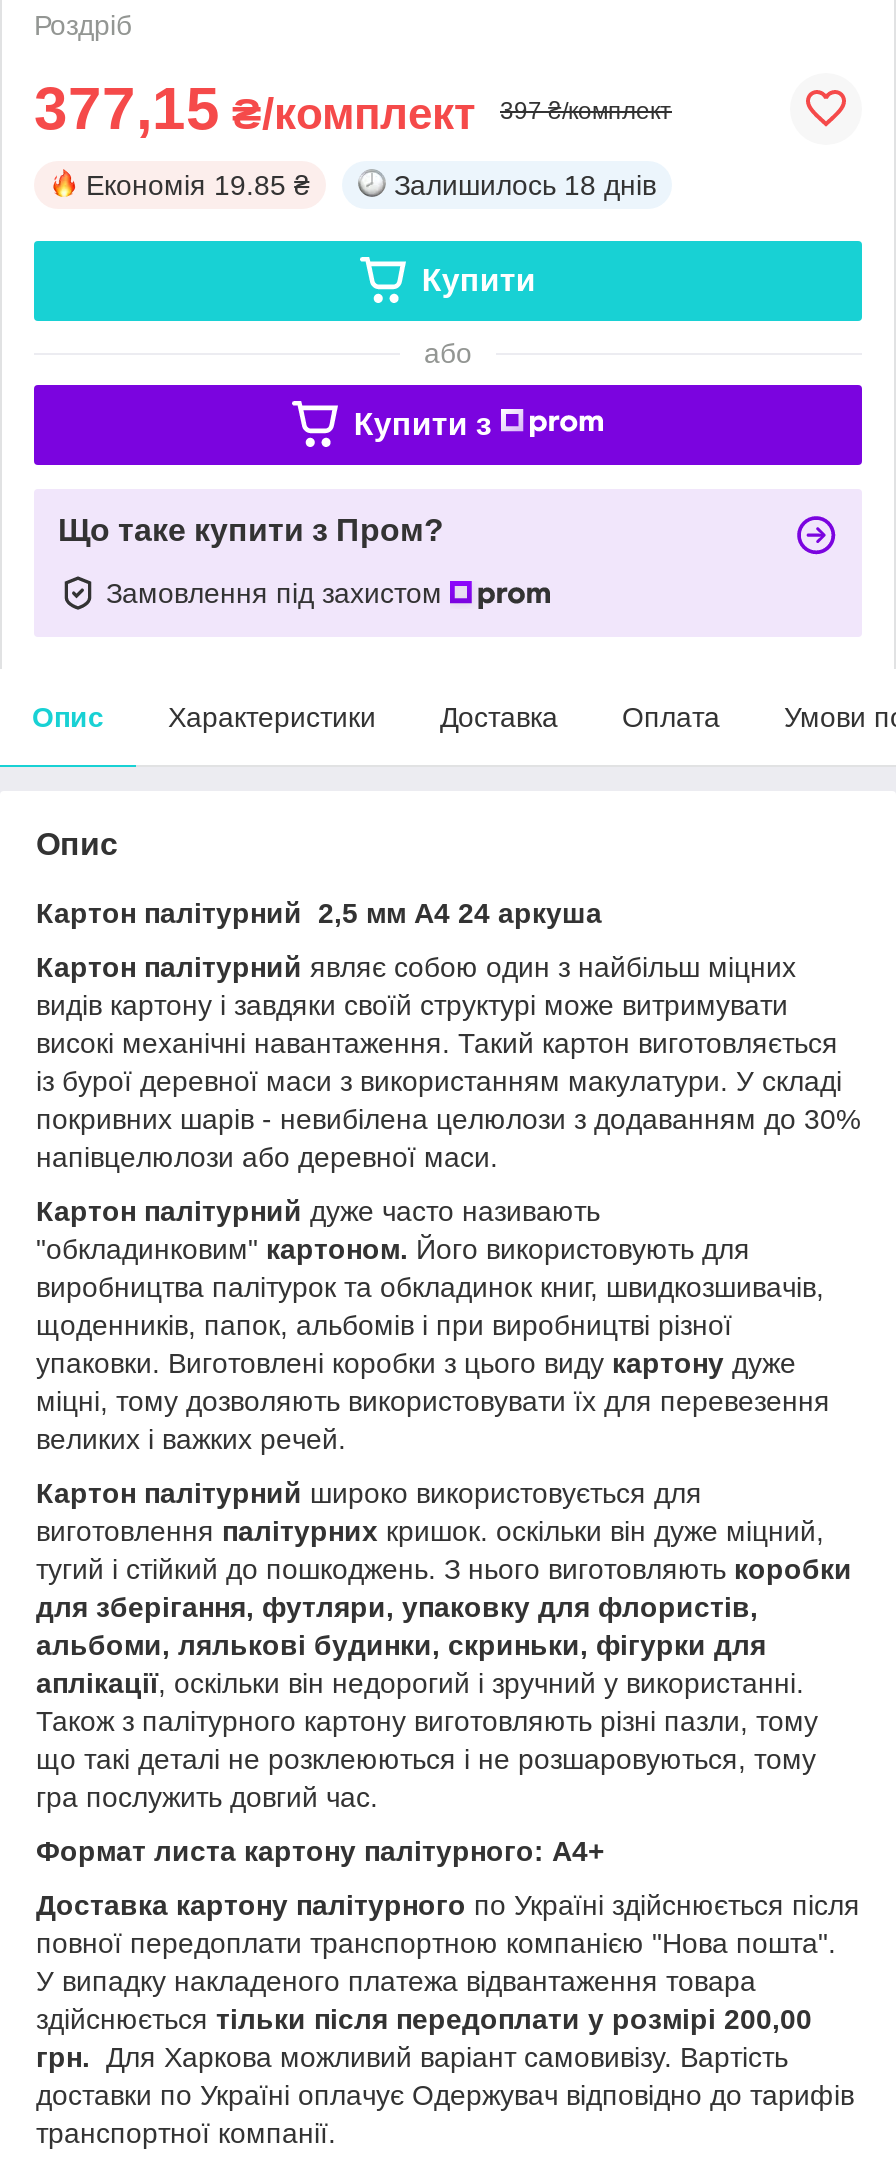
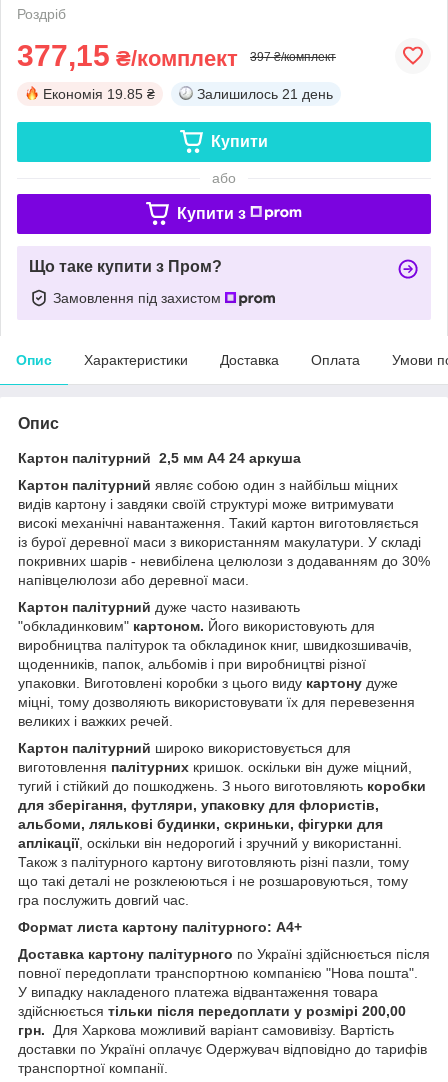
- Залишилось 18 днів
+ Залишилось 21 день
